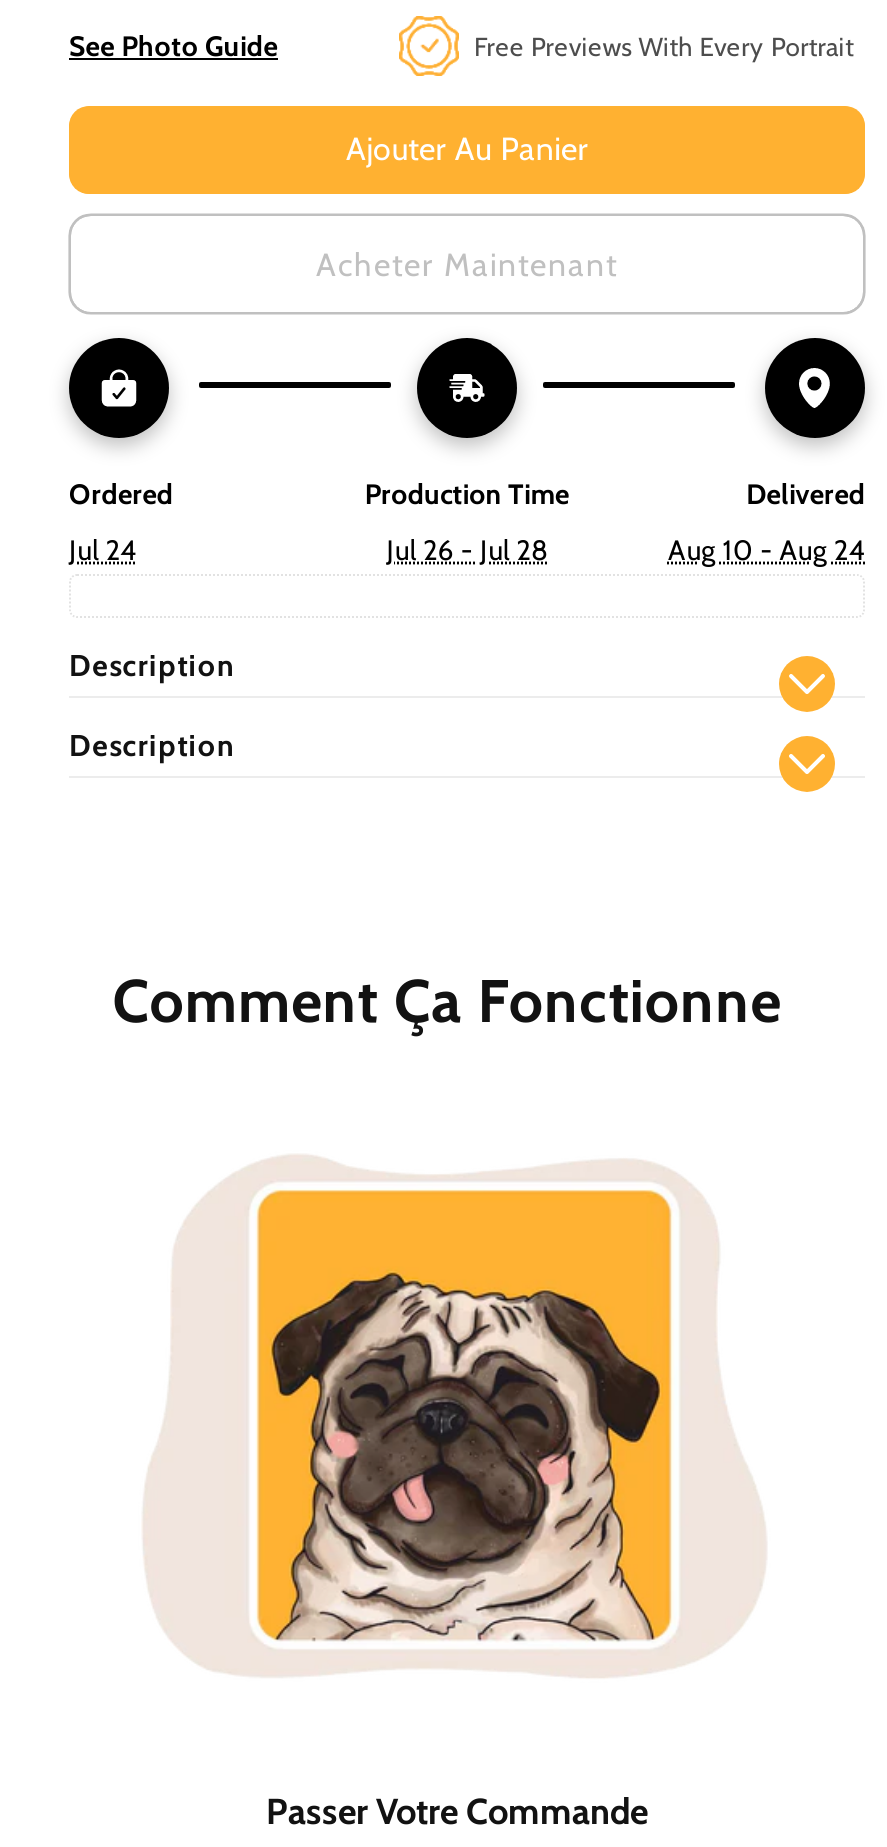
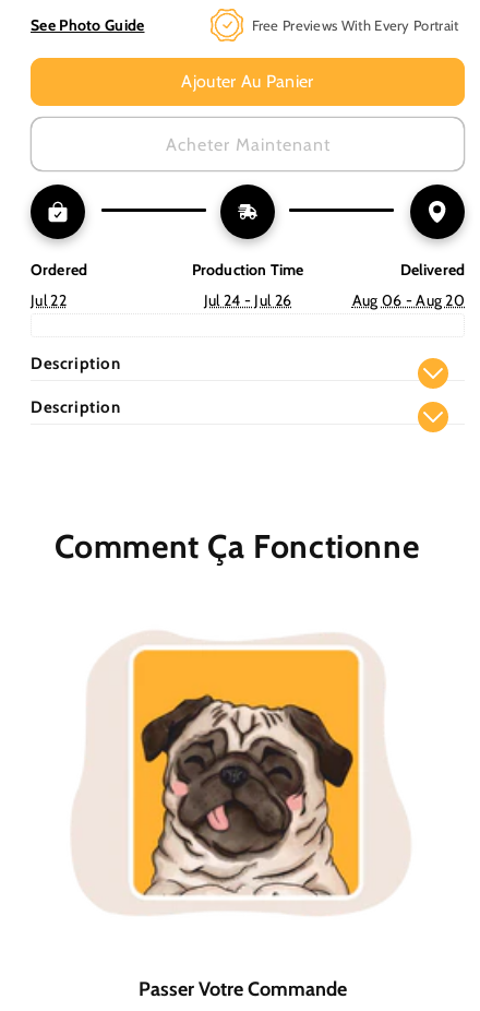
- Jul 24
+ Jul 22

- Jul 26 - Jul 28
+ Jul 24 - Jul 26

- Aug 10 - Aug 24
+ Aug 06 - Aug 20
